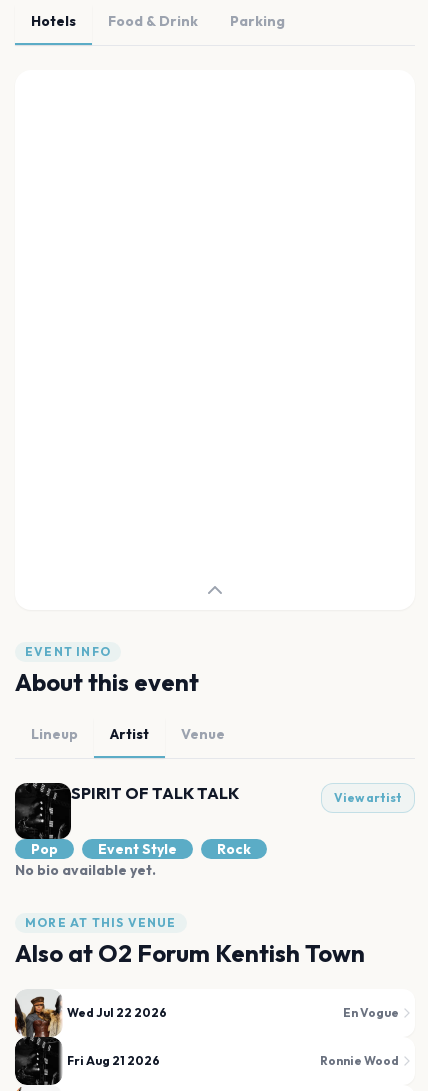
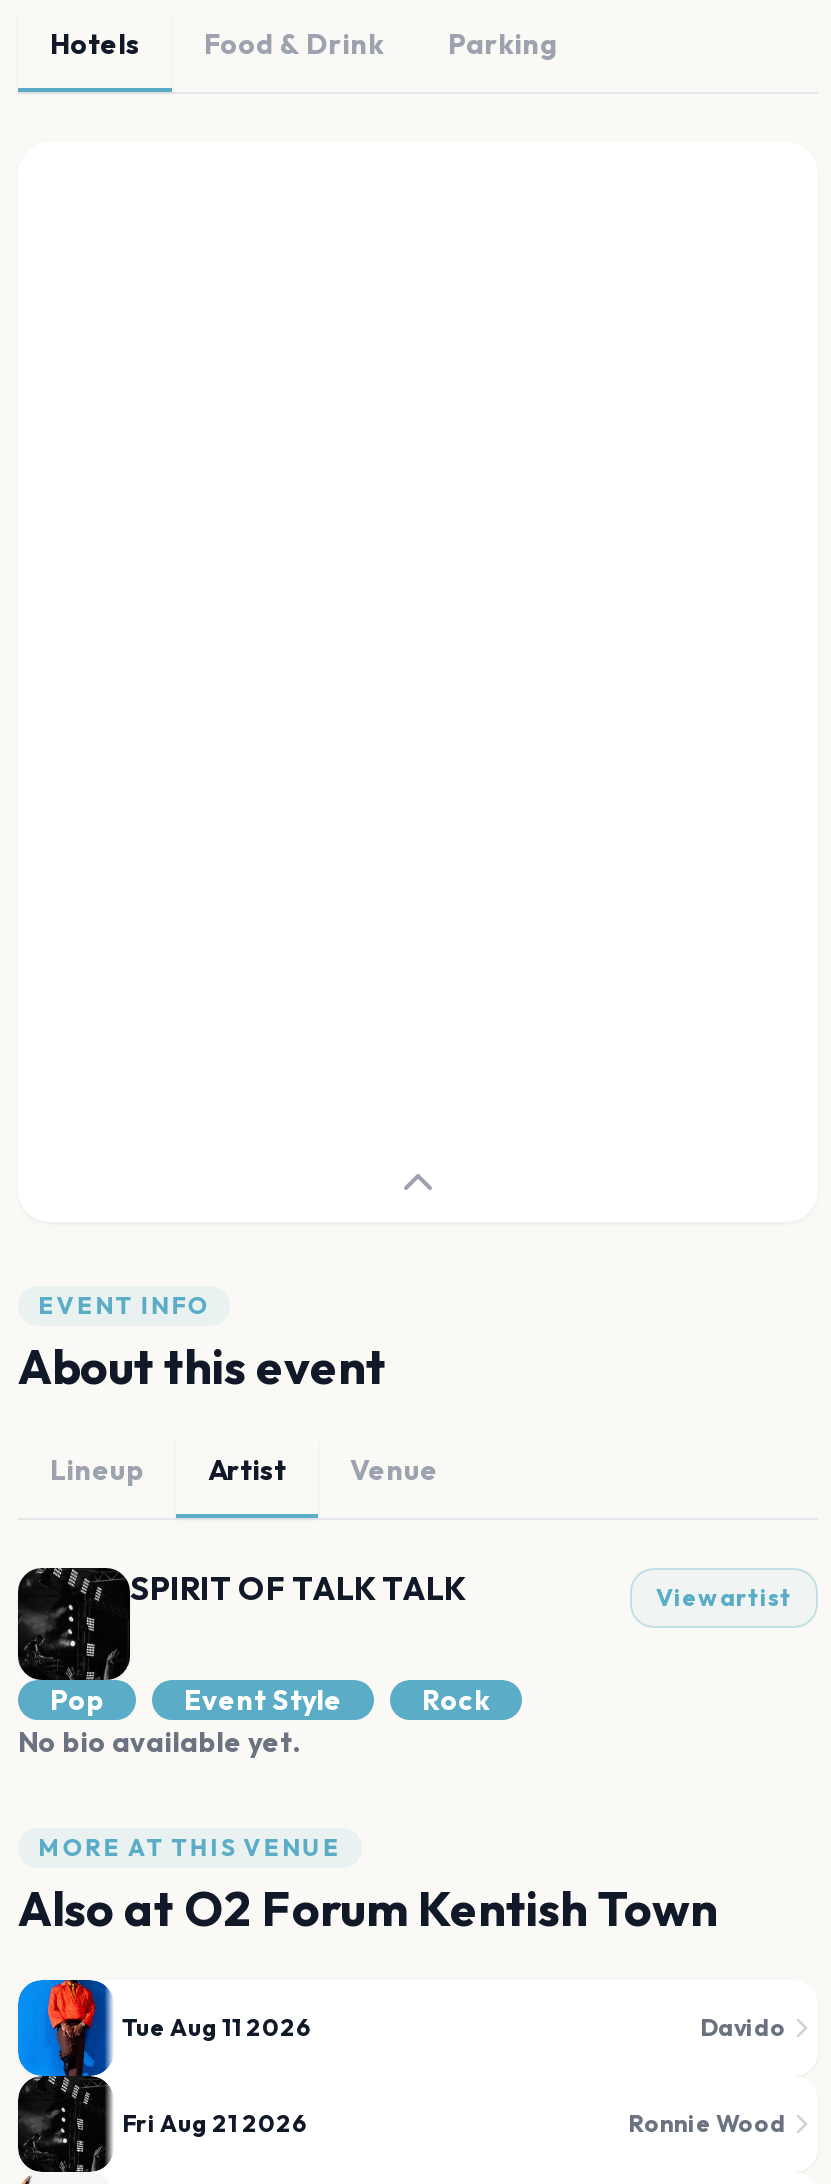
- [image]
- Wed Jul 22 2026
- En Vogue
+ [image]
+ Tue Aug 11 2026
+ Davido
